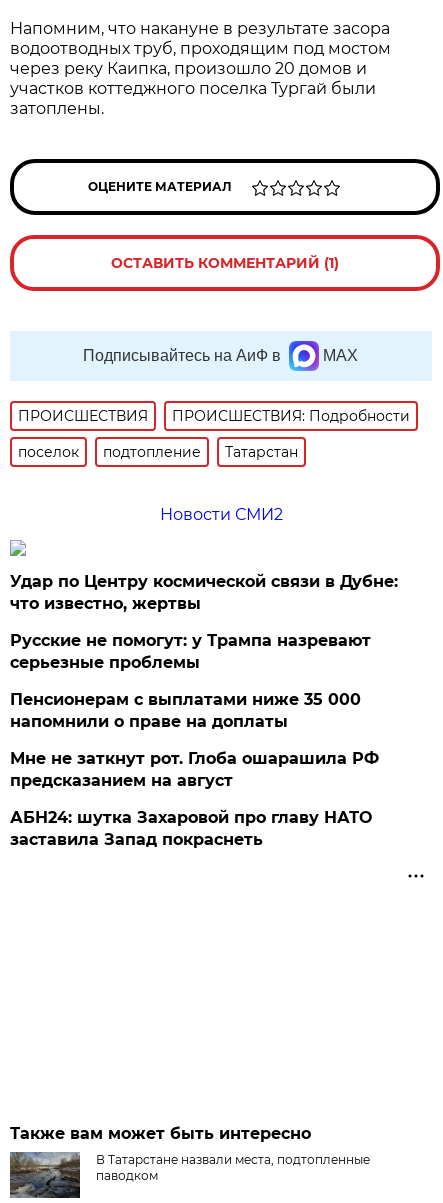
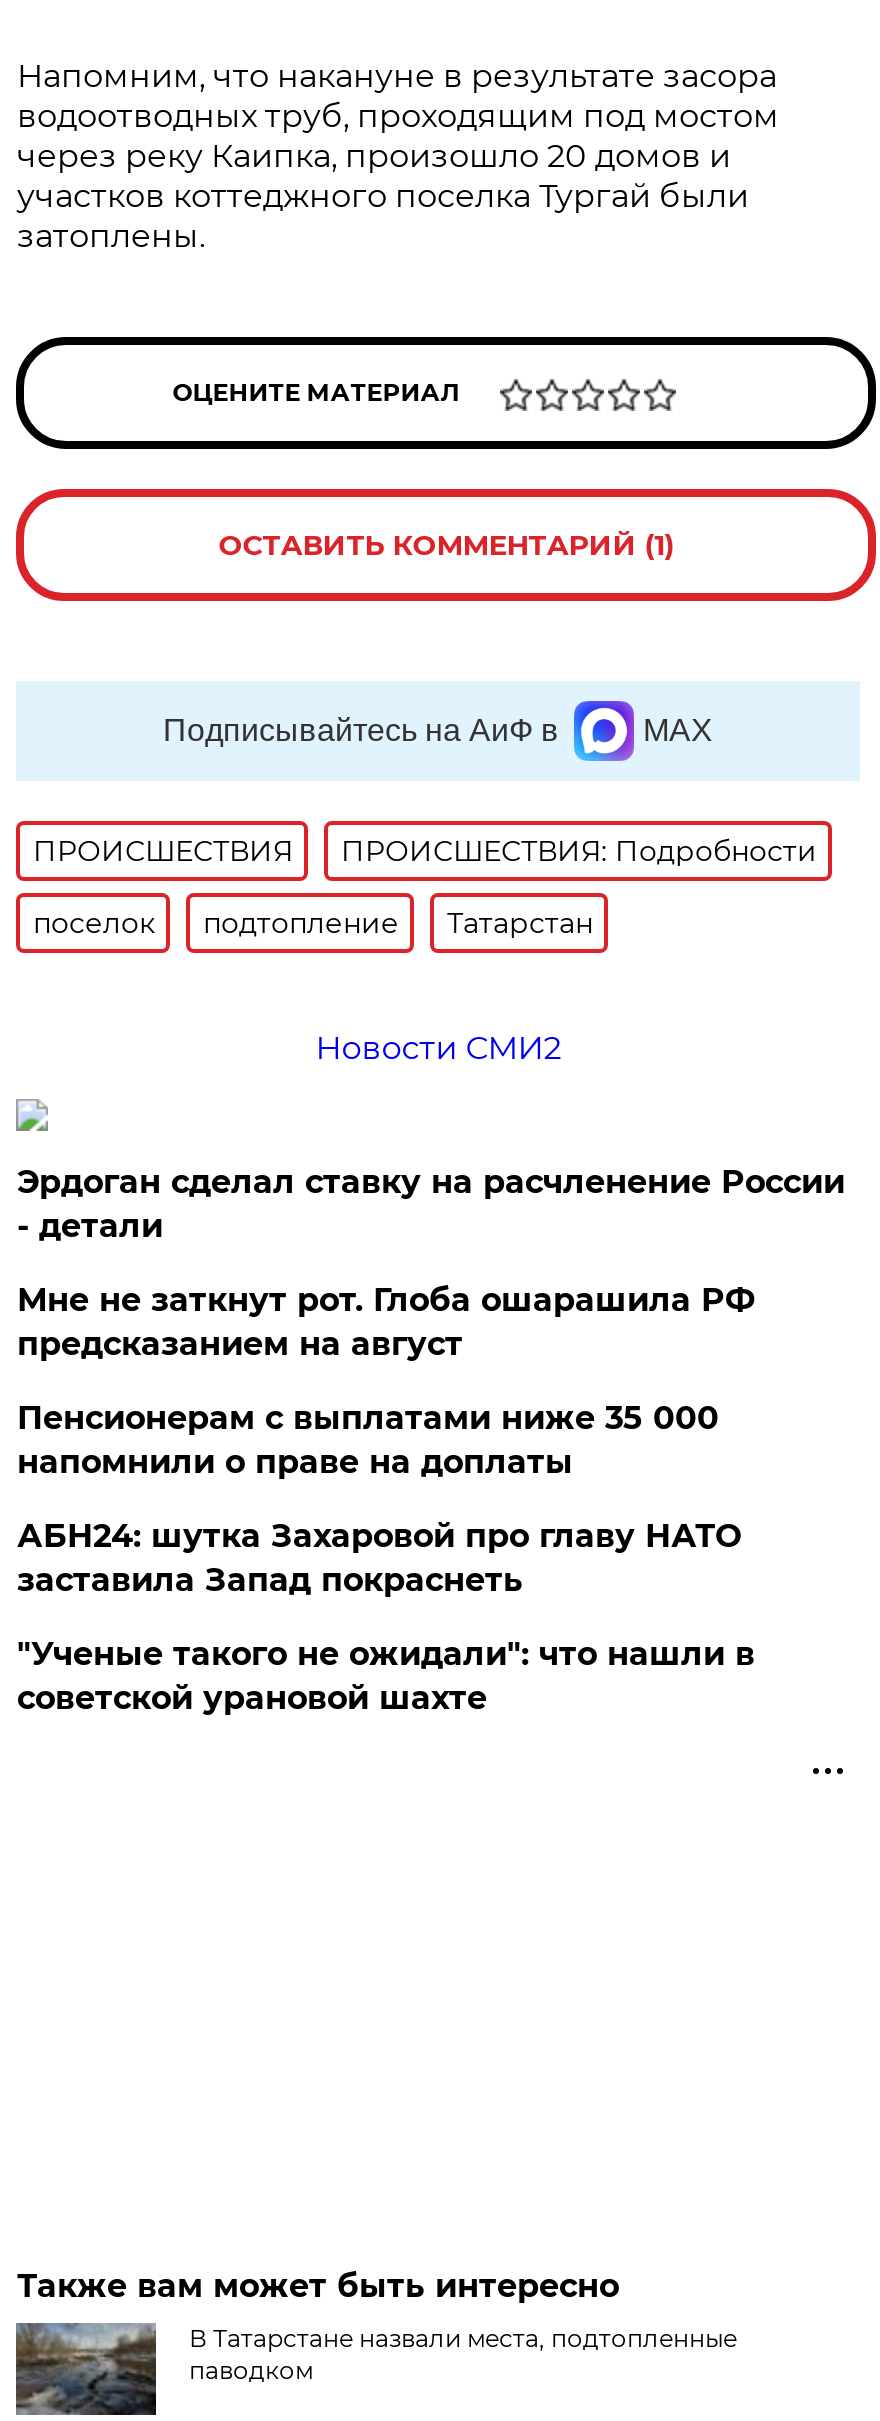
- Удар по Центру космической связи в Дубне:
- что известно, жертвы
+ Эрдоган сделал ставку на расчленение России
+ - детали

- Русские не помогут: у Трампа назревают
- серьезные проблемы

moved up: Мне не заткнут рот. Глоба ошарашила РФ | предсказанием на август

moved up: АБН24: шутка Захаровой про главу НАТО | заставила Запад покраснеть

+ "Ученые такого не ожидали": что нашли в
+ советской урановой шахте
